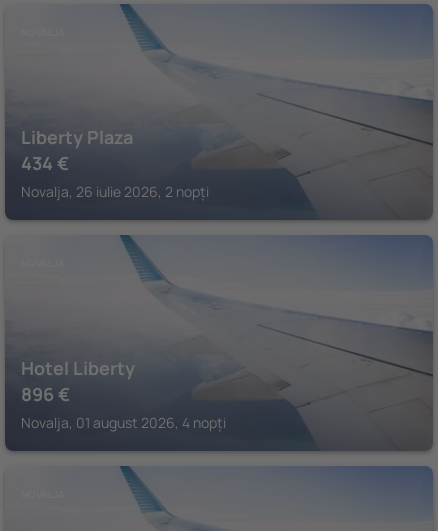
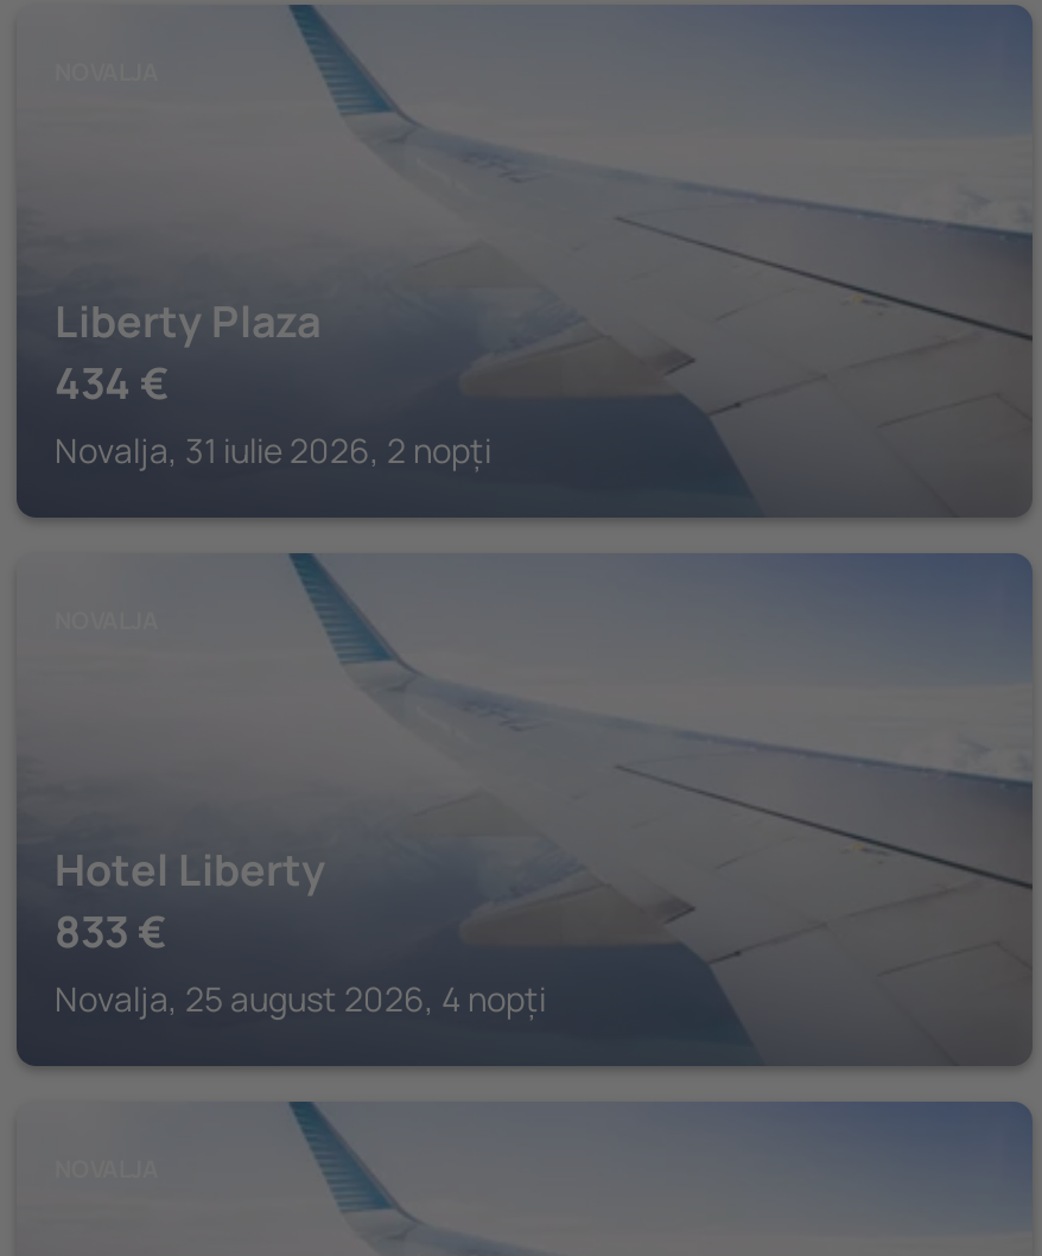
- Novalja, 26 iulie 2026, 2 nopți
+ Novalja, 31 iulie 2026, 2 nopți

- 896 €
+ 833 €

- Novalja, 01 august 2026, 4 nopți
+ Novalja, 25 august 2026, 4 nopți
